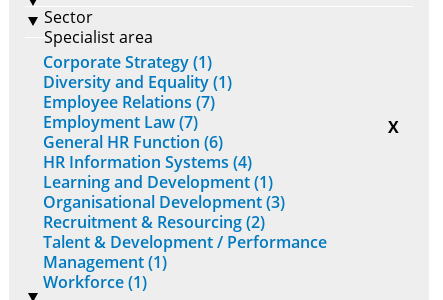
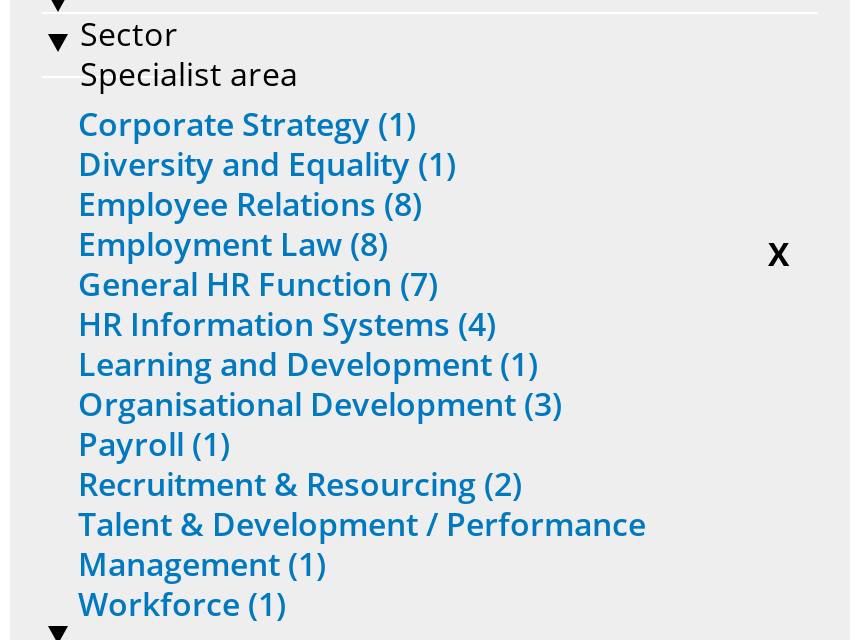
- Employee Relations (7)
+ Employee Relations (8)

- Employment Law (7)
+ Employment Law (8)

- General HR Function (6)
+ General HR Function (7)

+ Payroll (1)
